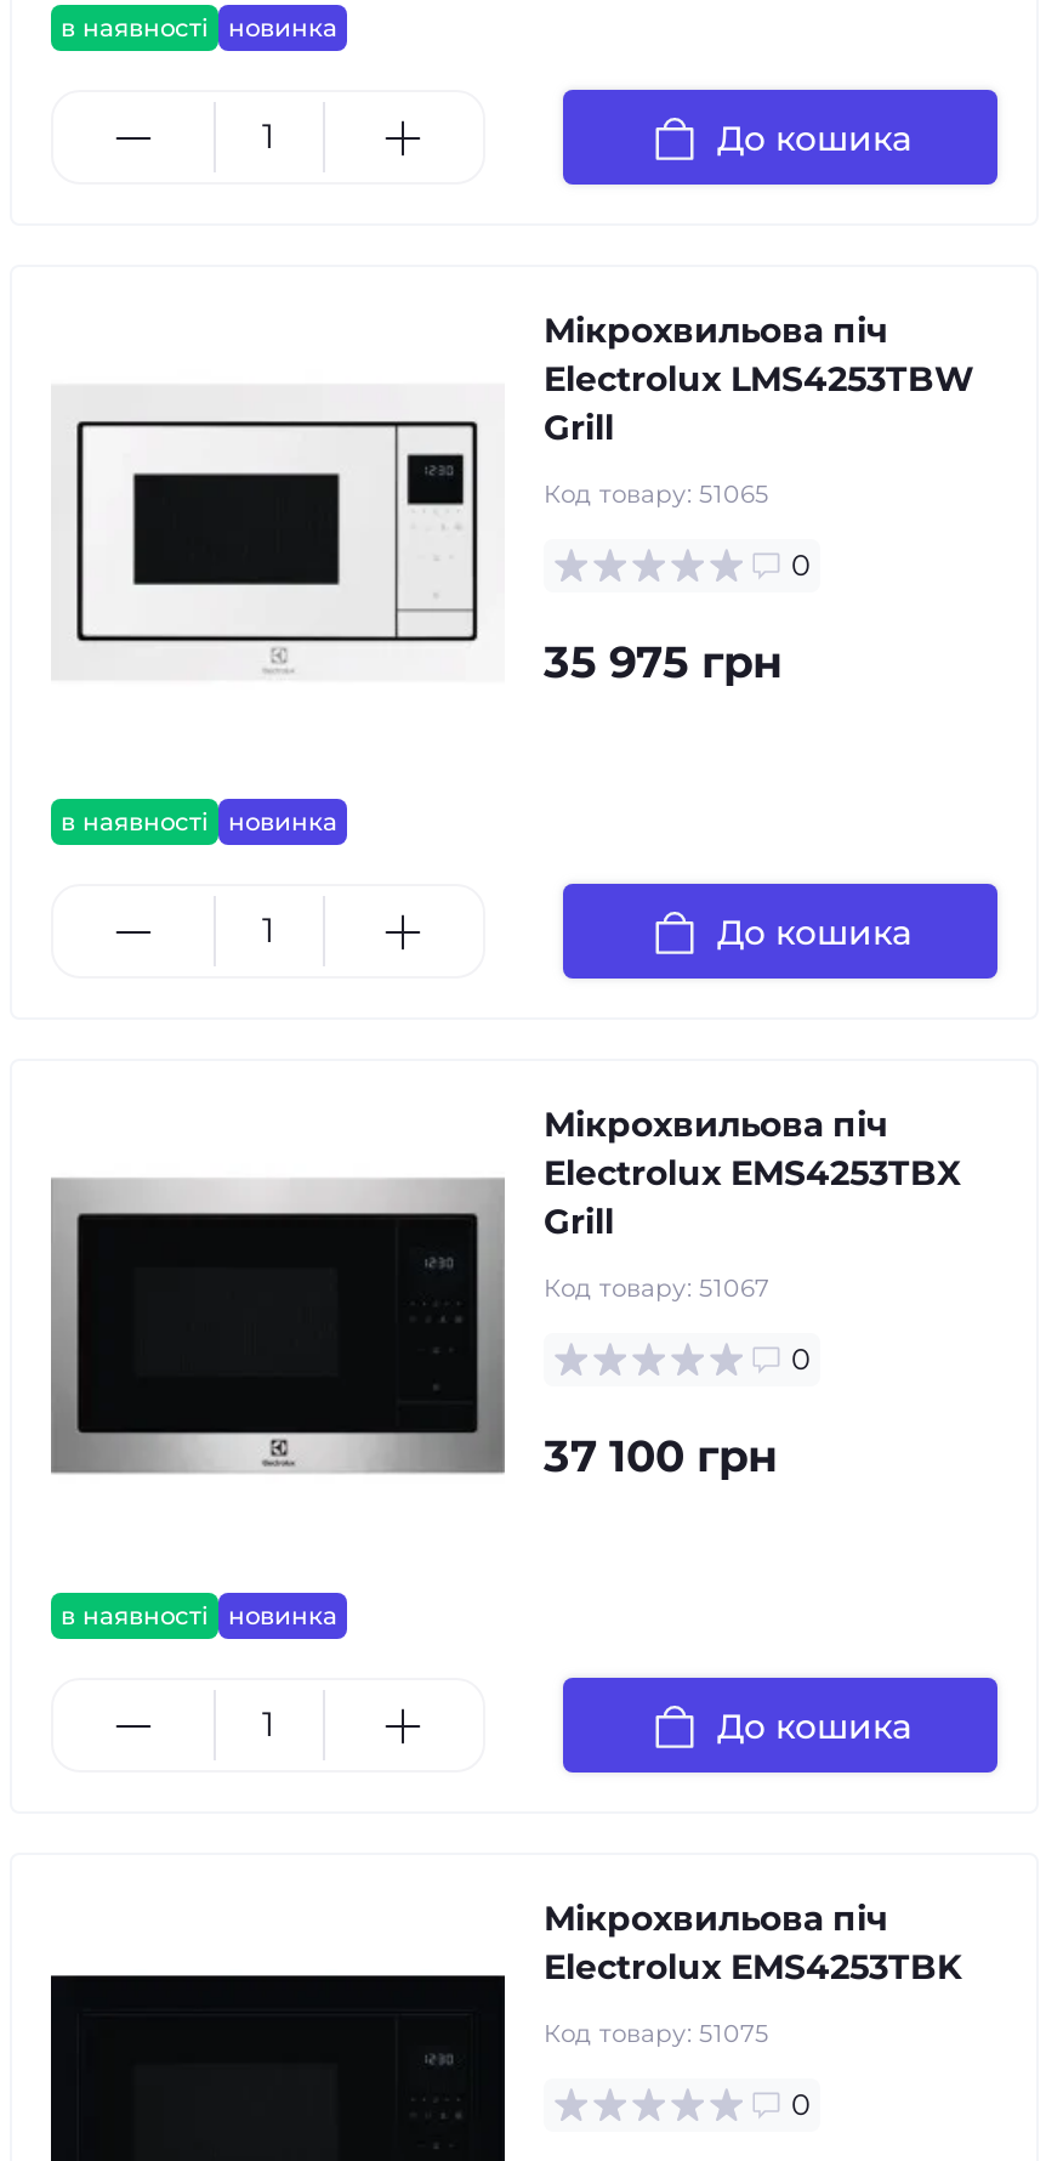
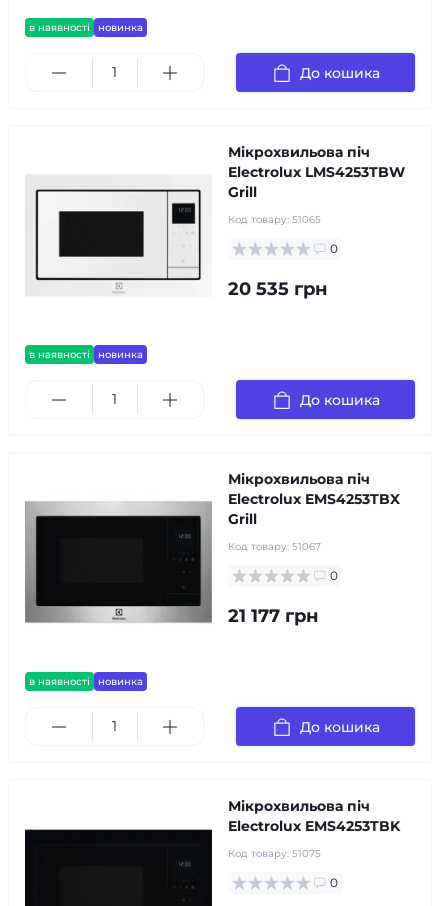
- 35 975 грн
+ 20 535 грн

- 37 100 грн
+ 21 177 грн
